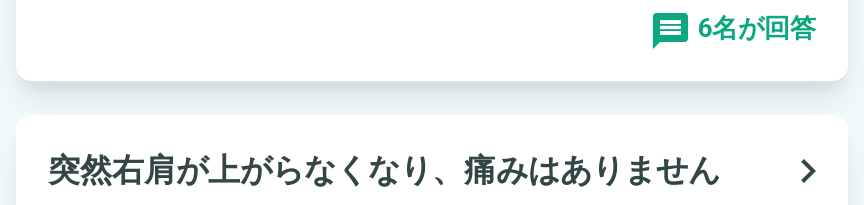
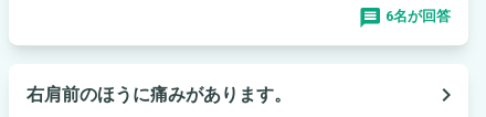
- 突然右肩が上がらなくなり、痛みはありません
+ 右肩前のほうに痛みがあります。
